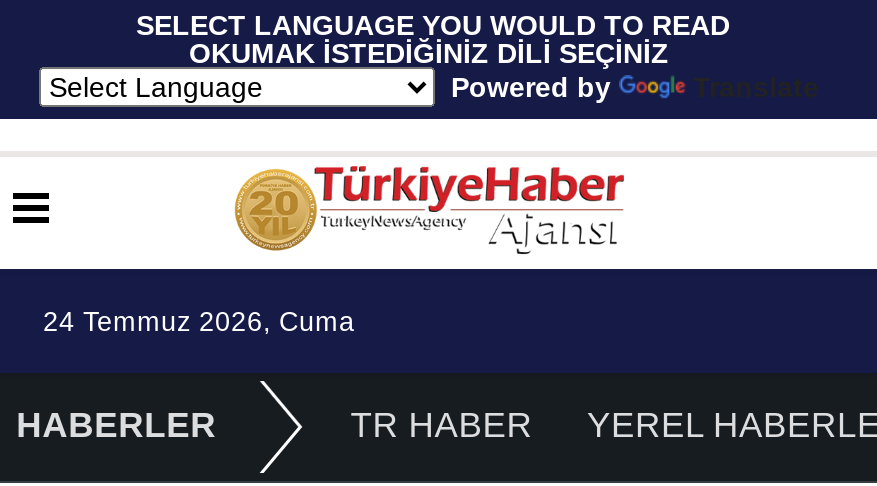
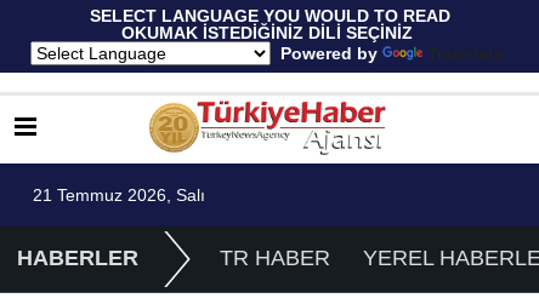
- 24 Temmuz 2026, Cuma
+ 21 Temmuz 2026, Salı
